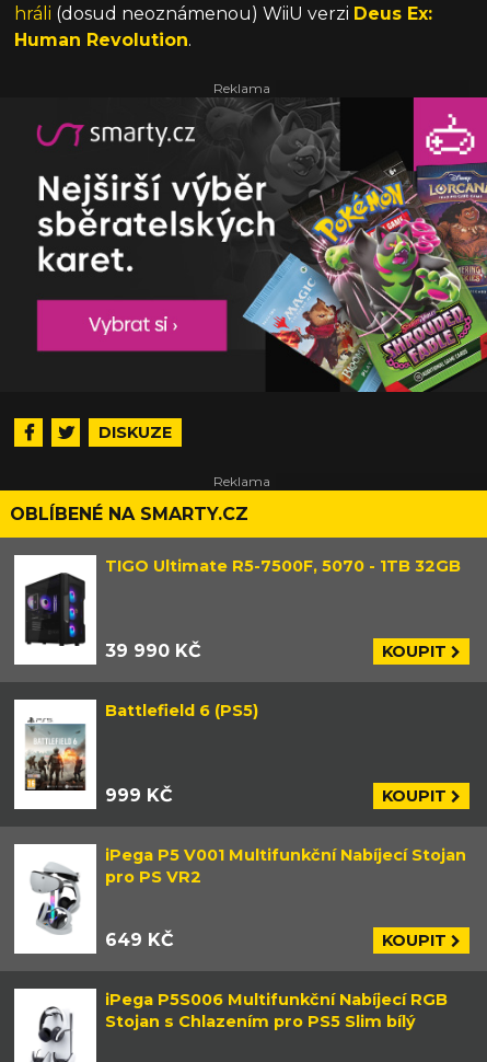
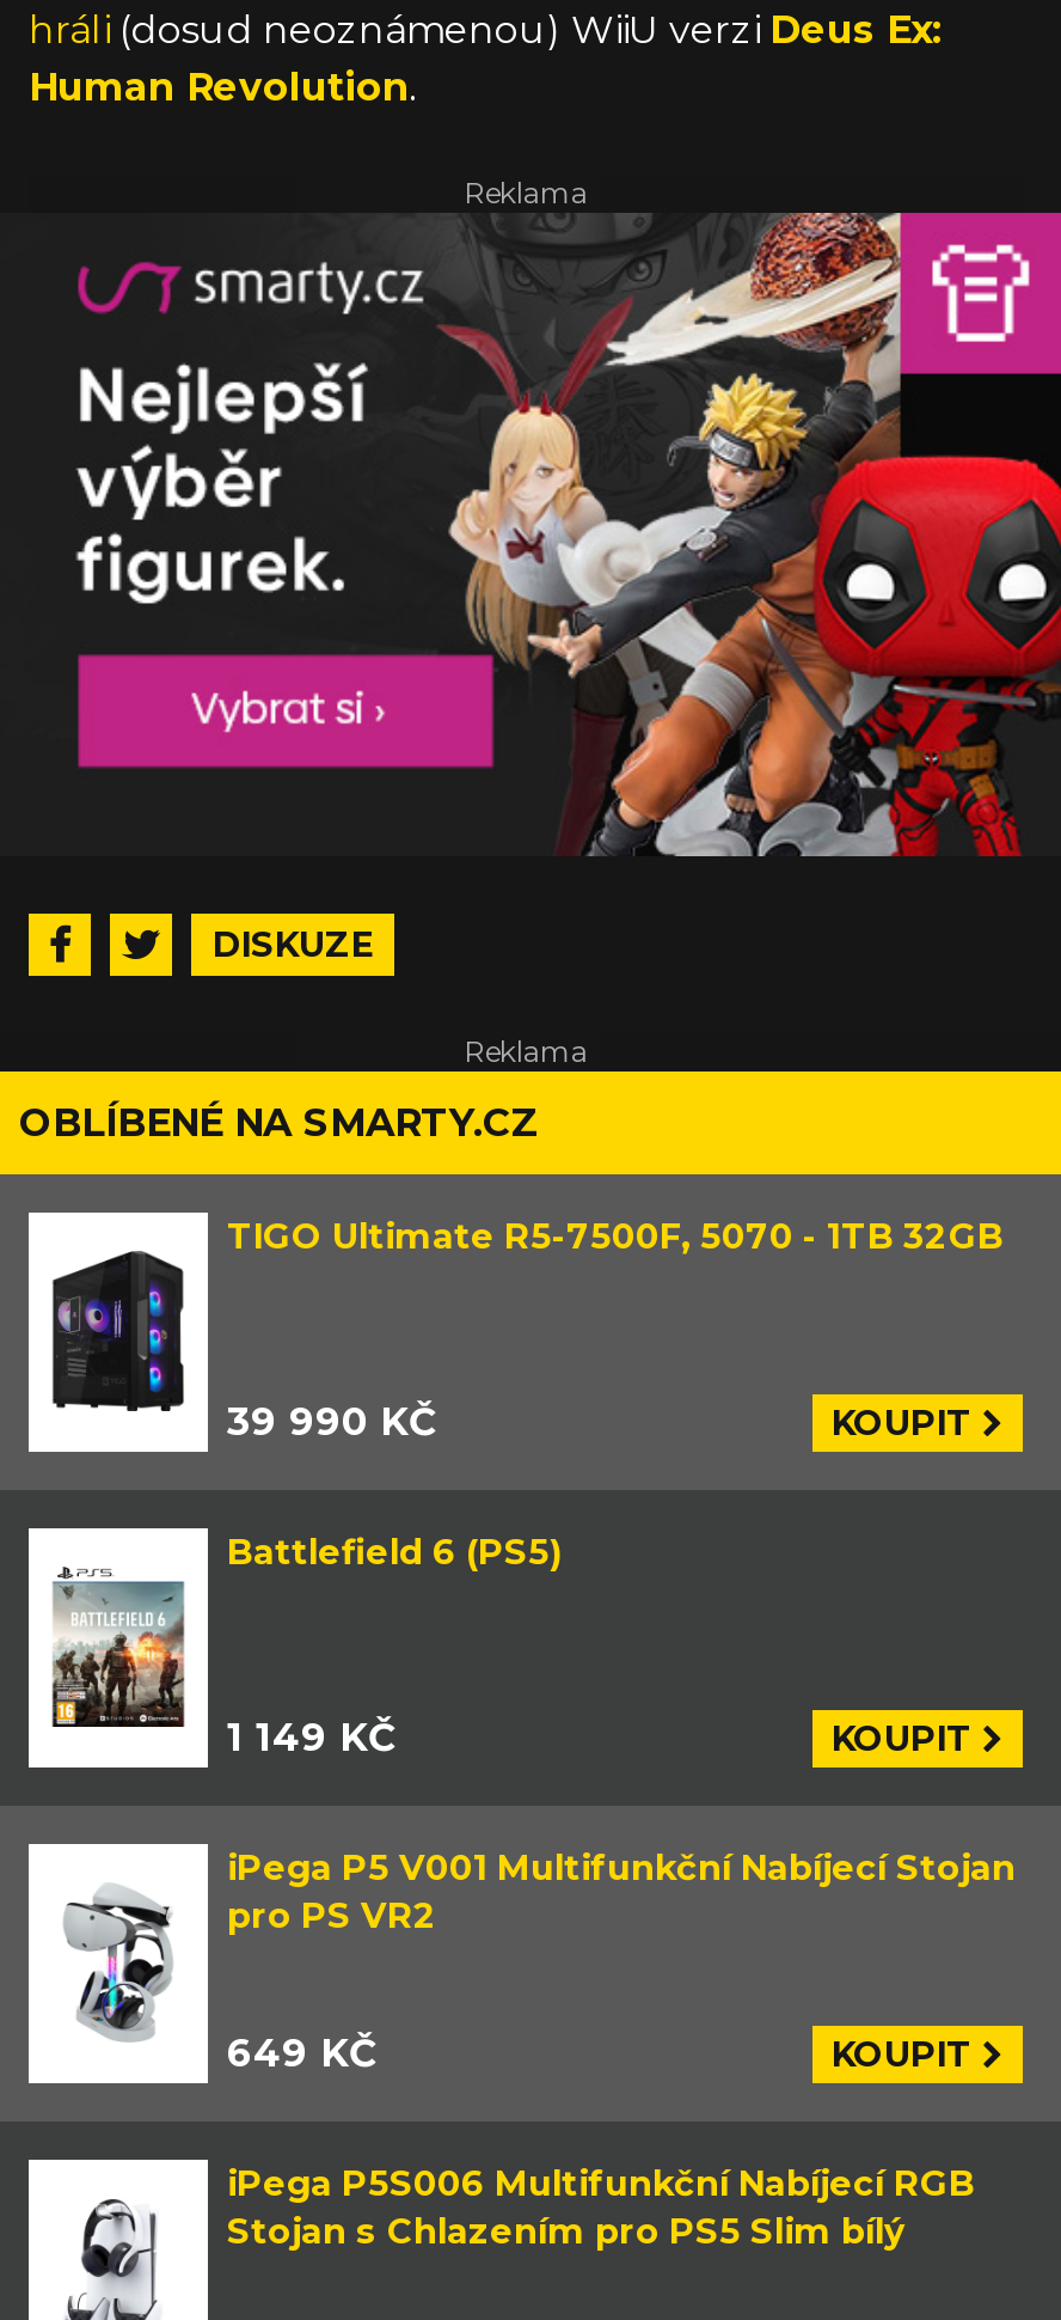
- [image]
+ [image]

- 999 KČ
+ 1 149 KČ
